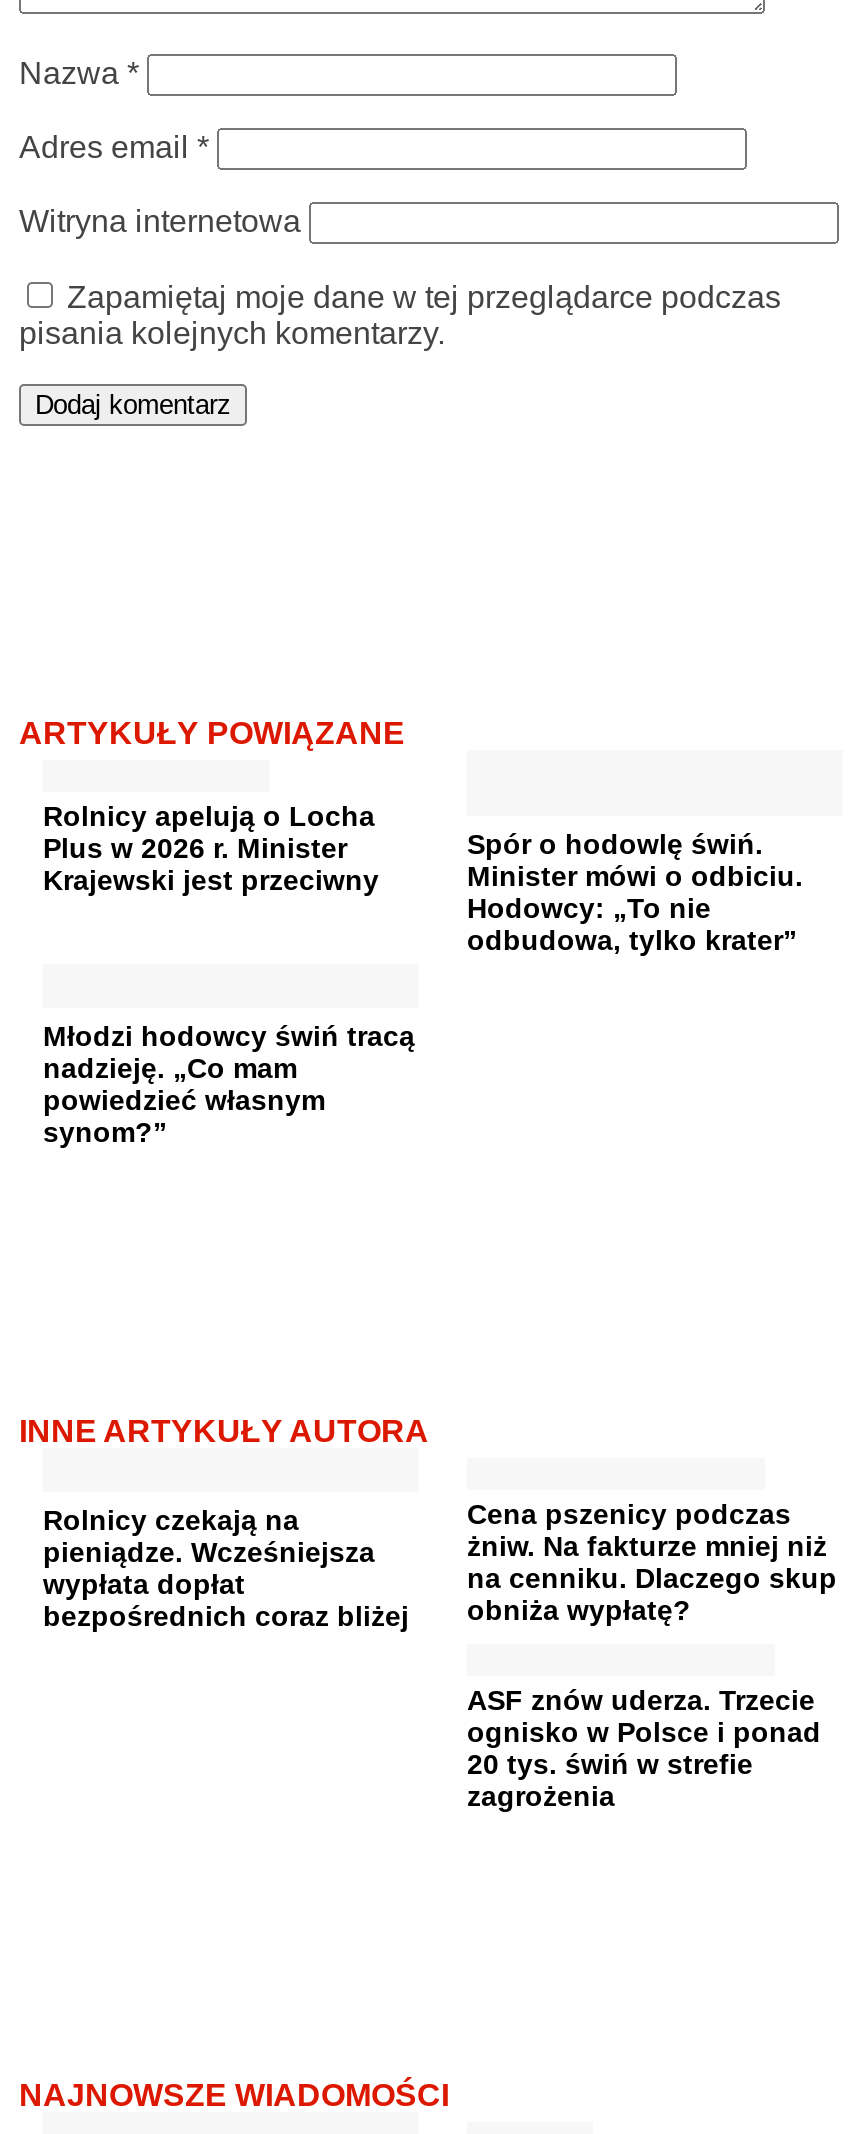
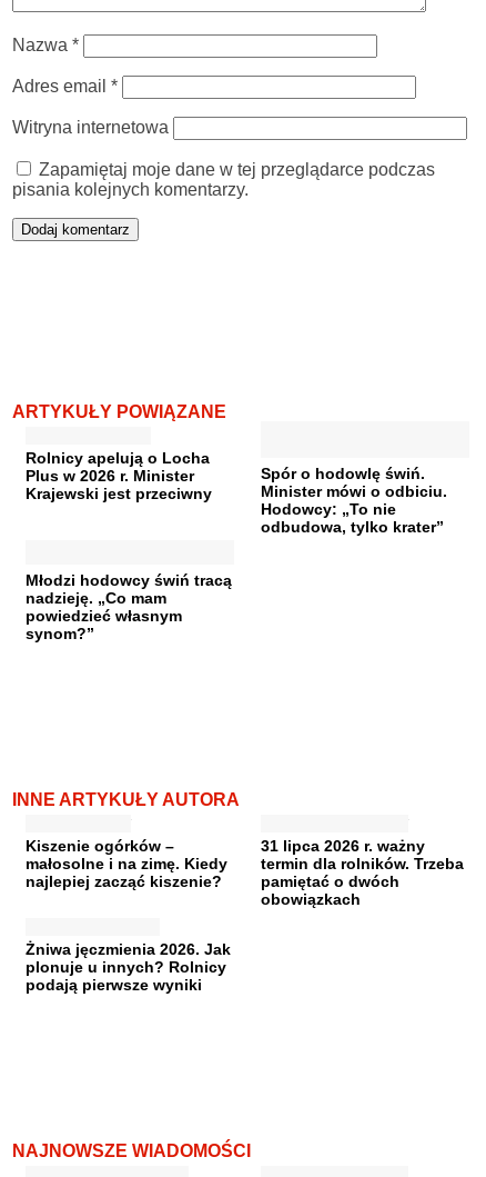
- Rolnicy czekają na
- pieniądze. Wcześniejsza
- wypłata dopłat
- bezpośrednich coraz bliżej
+ Kiszenie ogórków –
+ małosolne i na zimę. Kiedy
+ najlepiej zacząć kiszenie?

- Cena pszenicy podczas
- żniw. Na fakturze mniej niż
- na cenniku. Dlaczego skup
- obniża wypłatę?
+ 31 lipca 2026 r. ważny
+ termin dla rolników. Trzeba
+ pamiętać o dwóch
+ obowiązkach

- ASF znów uderza. Trzecie
- ognisko w Polsce i ponad
- 20 tys. świń w strefie
- zagrożenia
+ Żniwa jęczmienia 2026. Jak
+ plonuje u innych? Rolnicy
+ podają pierwsze wyniki
